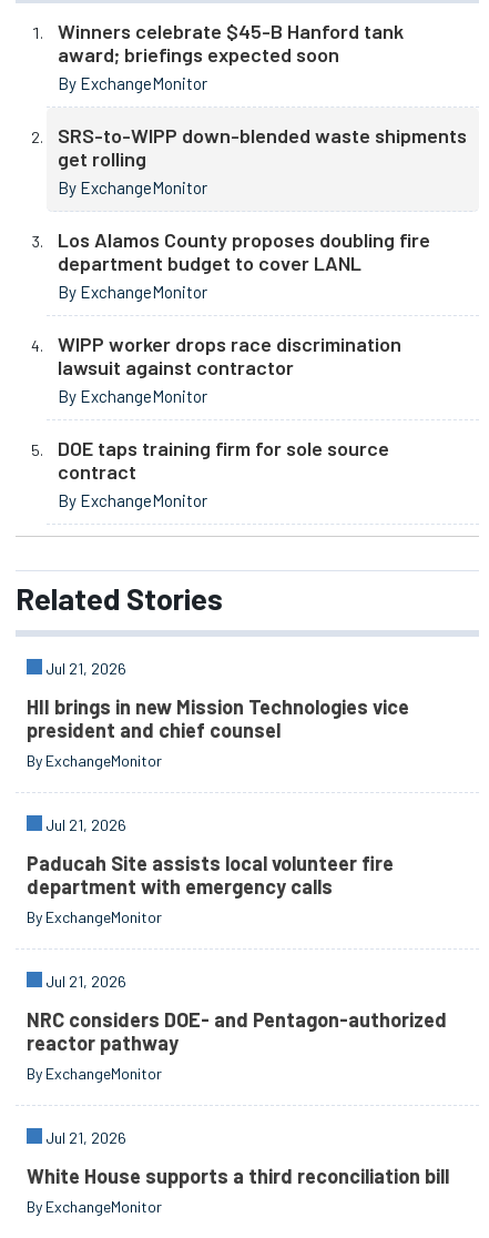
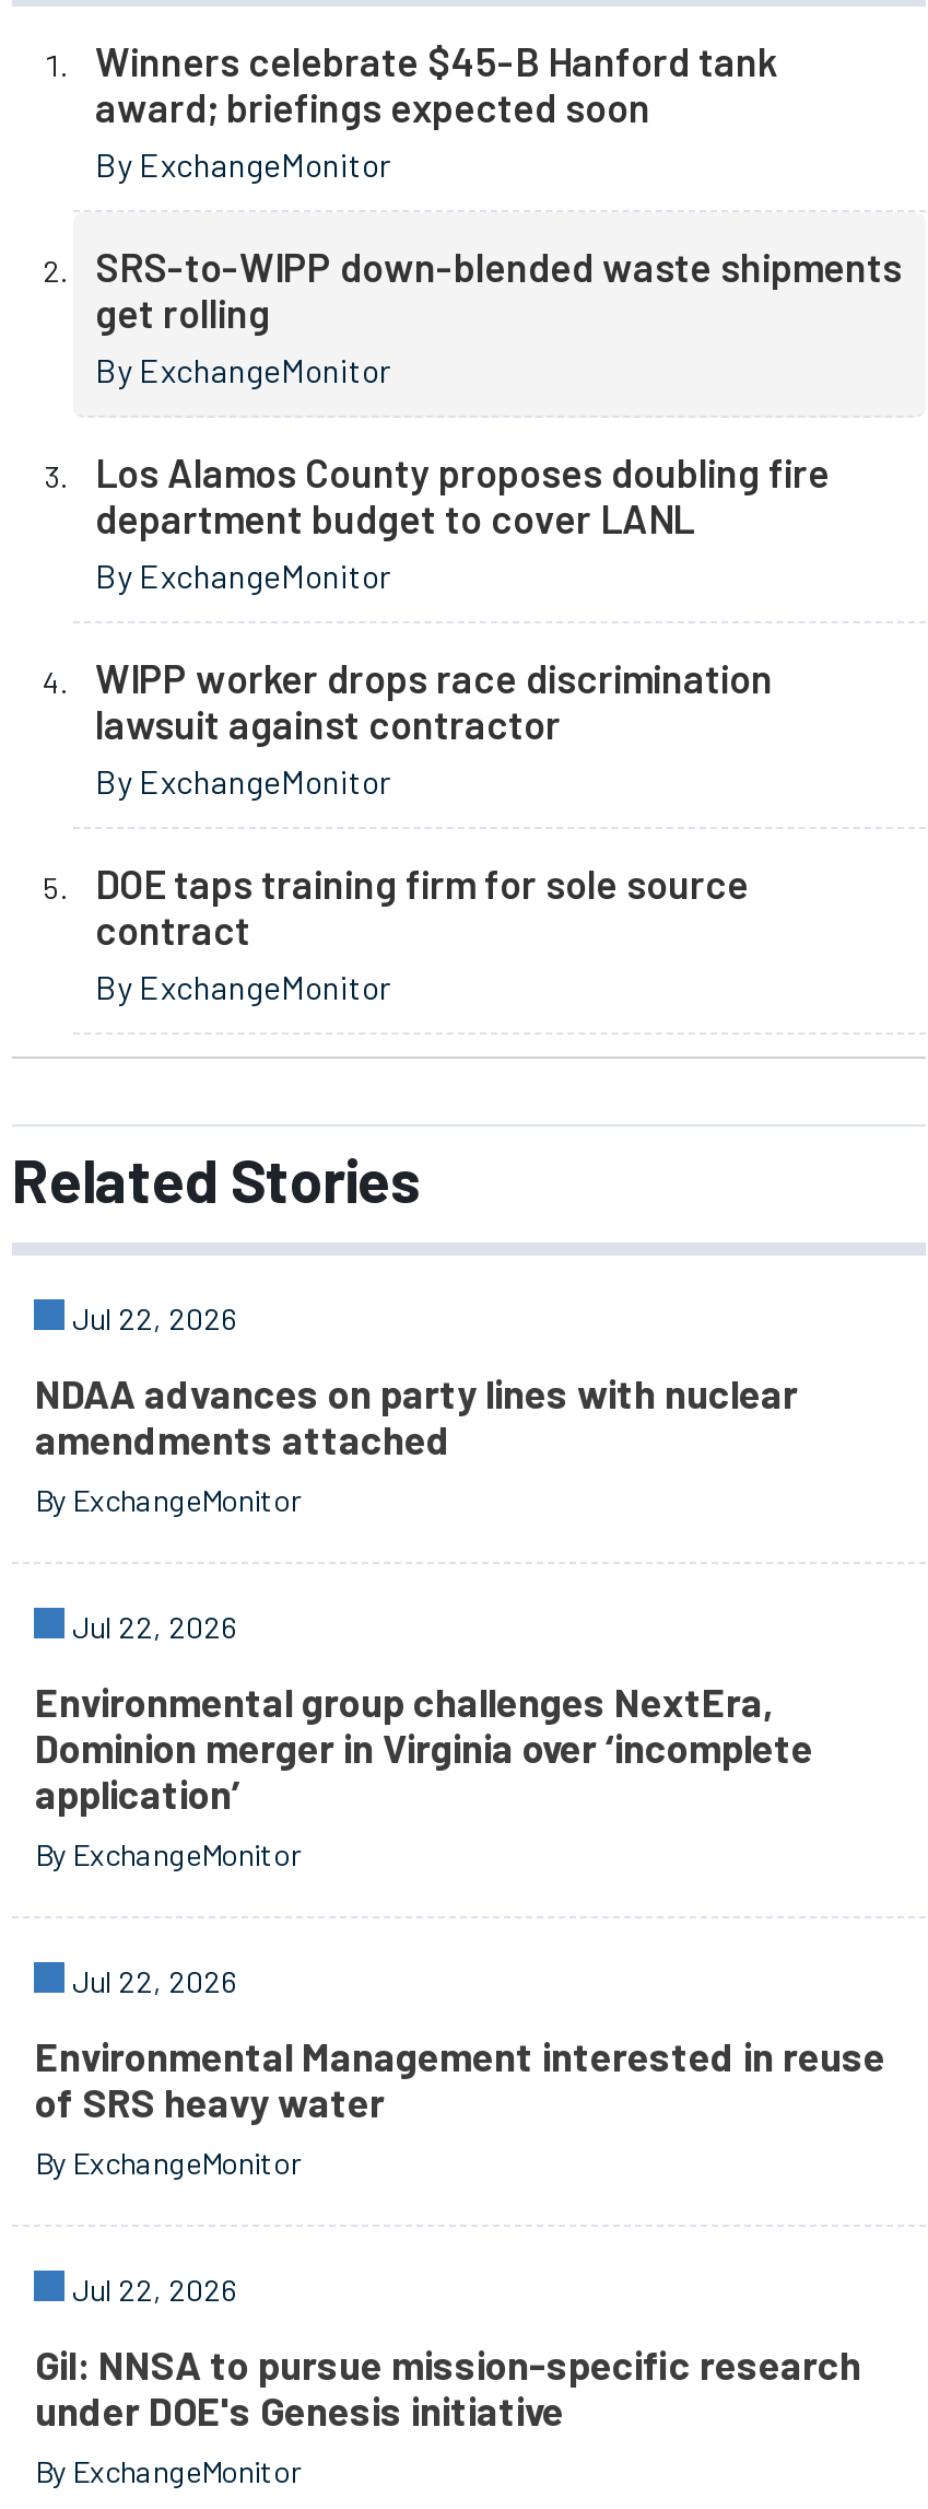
- Jul 21, 2026
+ Jul 22, 2026

- HII brings in new Mission Technologies vice
- president and chief counsel
+ NDAA advances on party lines with nuclear
+ amendments attached

- Jul 21, 2026
+ Jul 22, 2026

- Paducah Site assists local volunteer fire
- department with emergency calls
+ Environmental group challenges NextEra,
+ Dominion merger in Virginia over ‘incomplete
+ application’

- Jul 21, 2026
+ Jul 22, 2026

- NRC considers DOE- and Pentagon-authorized
- reactor pathway
+ Environmental Management interested in reuse
+ of SRS heavy water

- Jul 21, 2026
+ Jul 22, 2026

- White House supports a third reconciliation bill
+ Gil: NNSA to pursue mission-specific research
+ under DOE's Genesis initiative
